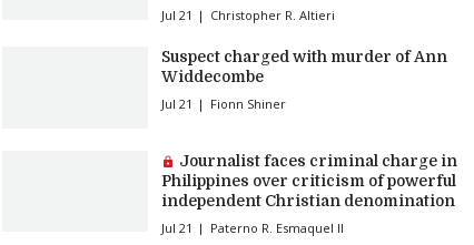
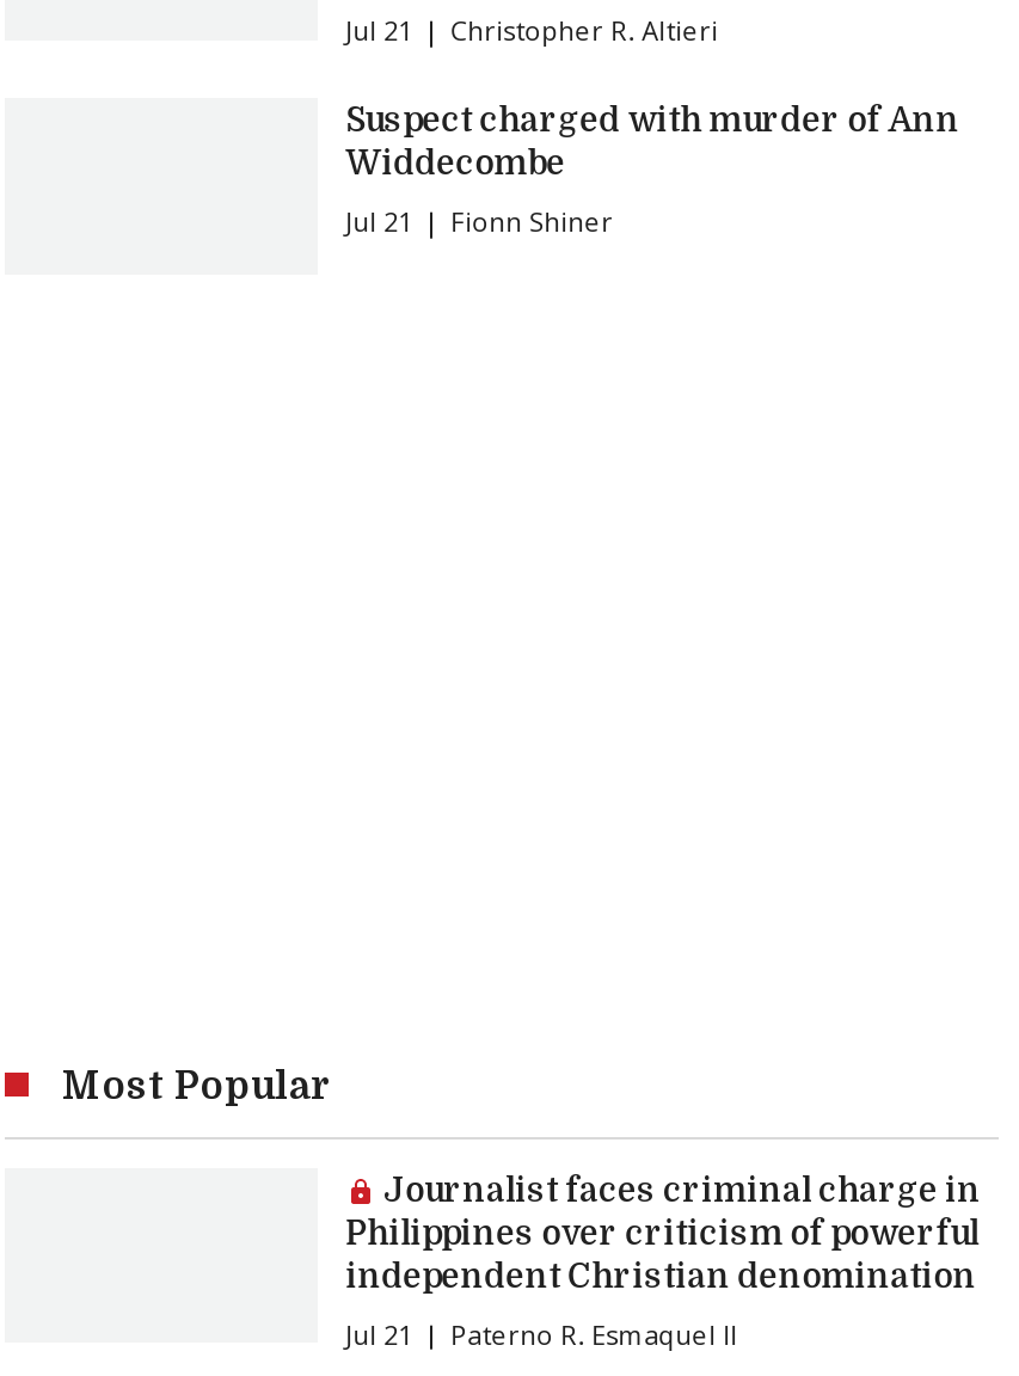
+ Most Popular
